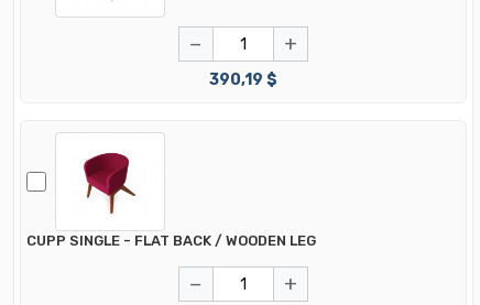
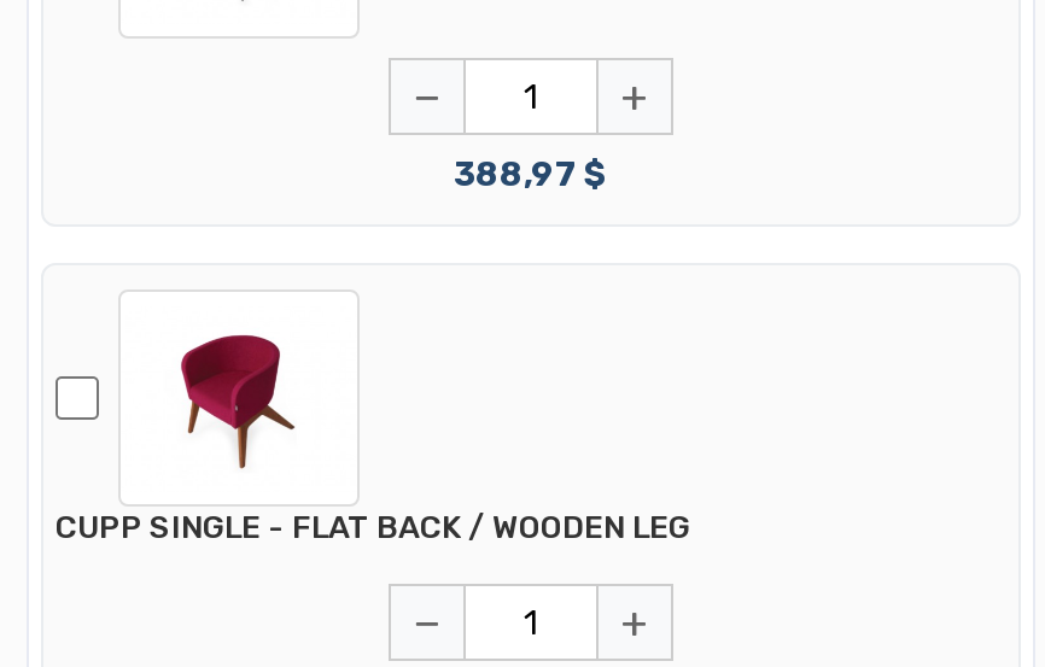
- 390,19 $
+ 388,97 $
